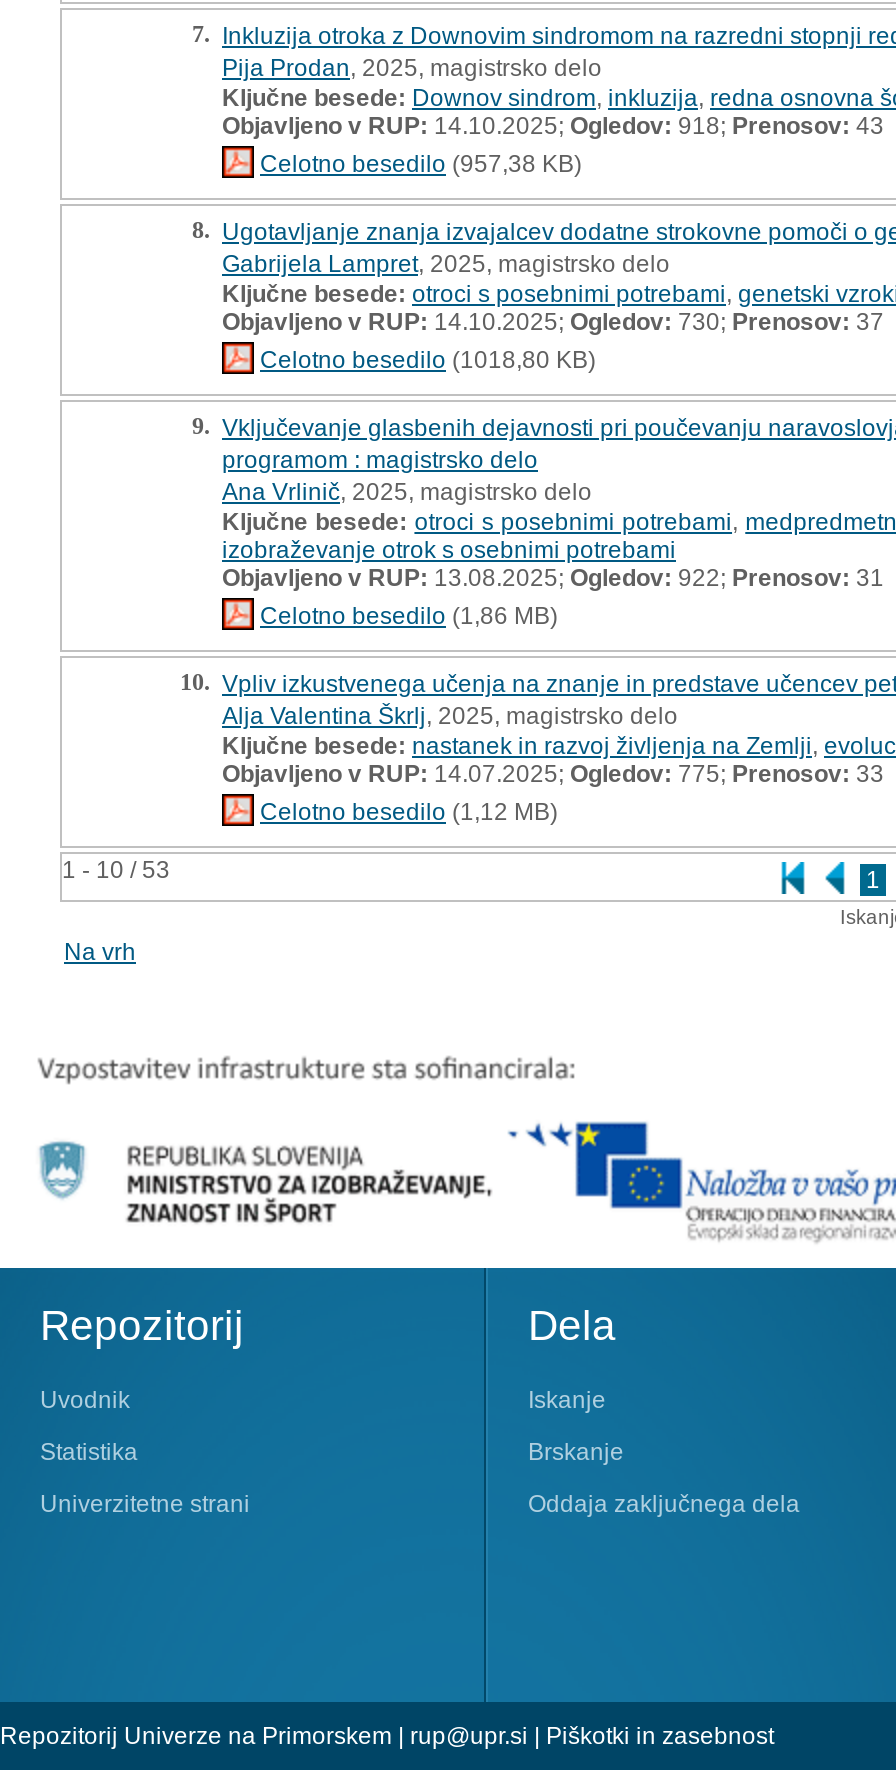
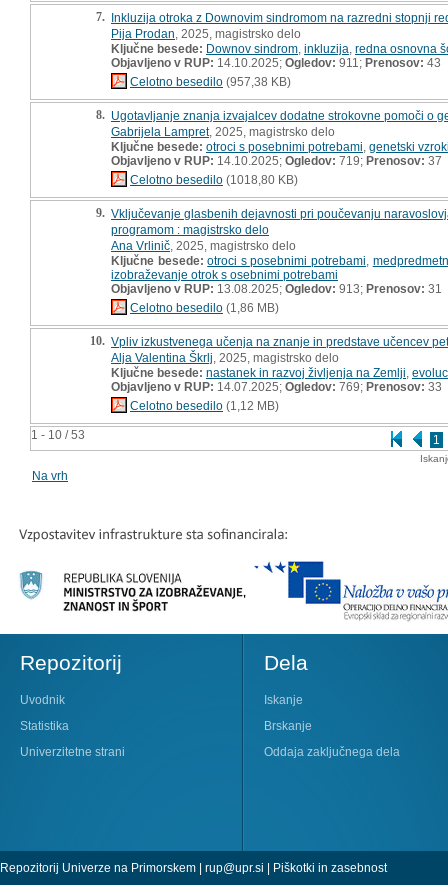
- Objavljeno v RUP:14.10.2025;Ogledov:918;Prenosov:43
+ Objavljeno v RUP:14.10.2025;Ogledov:911;Prenosov:43

- Objavljeno v RUP:14.10.2025;Ogledov:730; Prenosov:37
+ Objavljeno v RUP:14.10.2025;Ogledov:719; Prenosov:37

- Objavljeno v RUP:13.08.2025;Ogledov:922; Prenosov: 31
+ Objavljeno v RUP:13.08.2025;Ogledov:913; Prenosov: 31

- Objavljeno v RUP:14.07.2025;Ogledov:775;Prenosov:33
+ Objavljeno v RUP:14.07.2025;Ogledov:769;Prenosov:33
